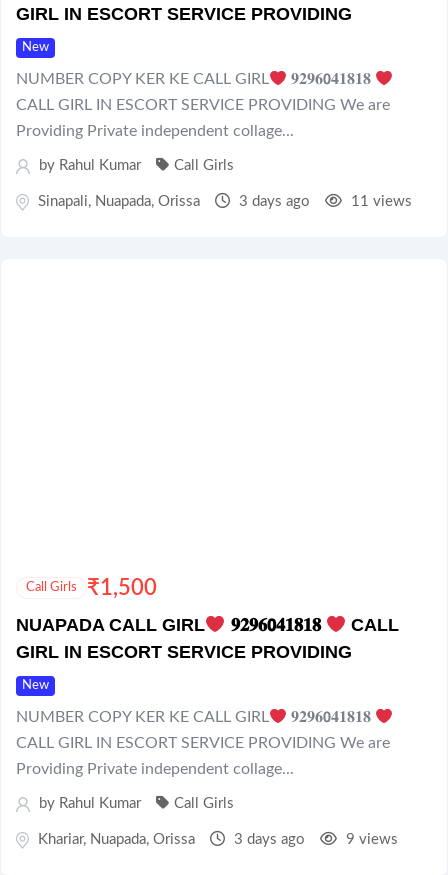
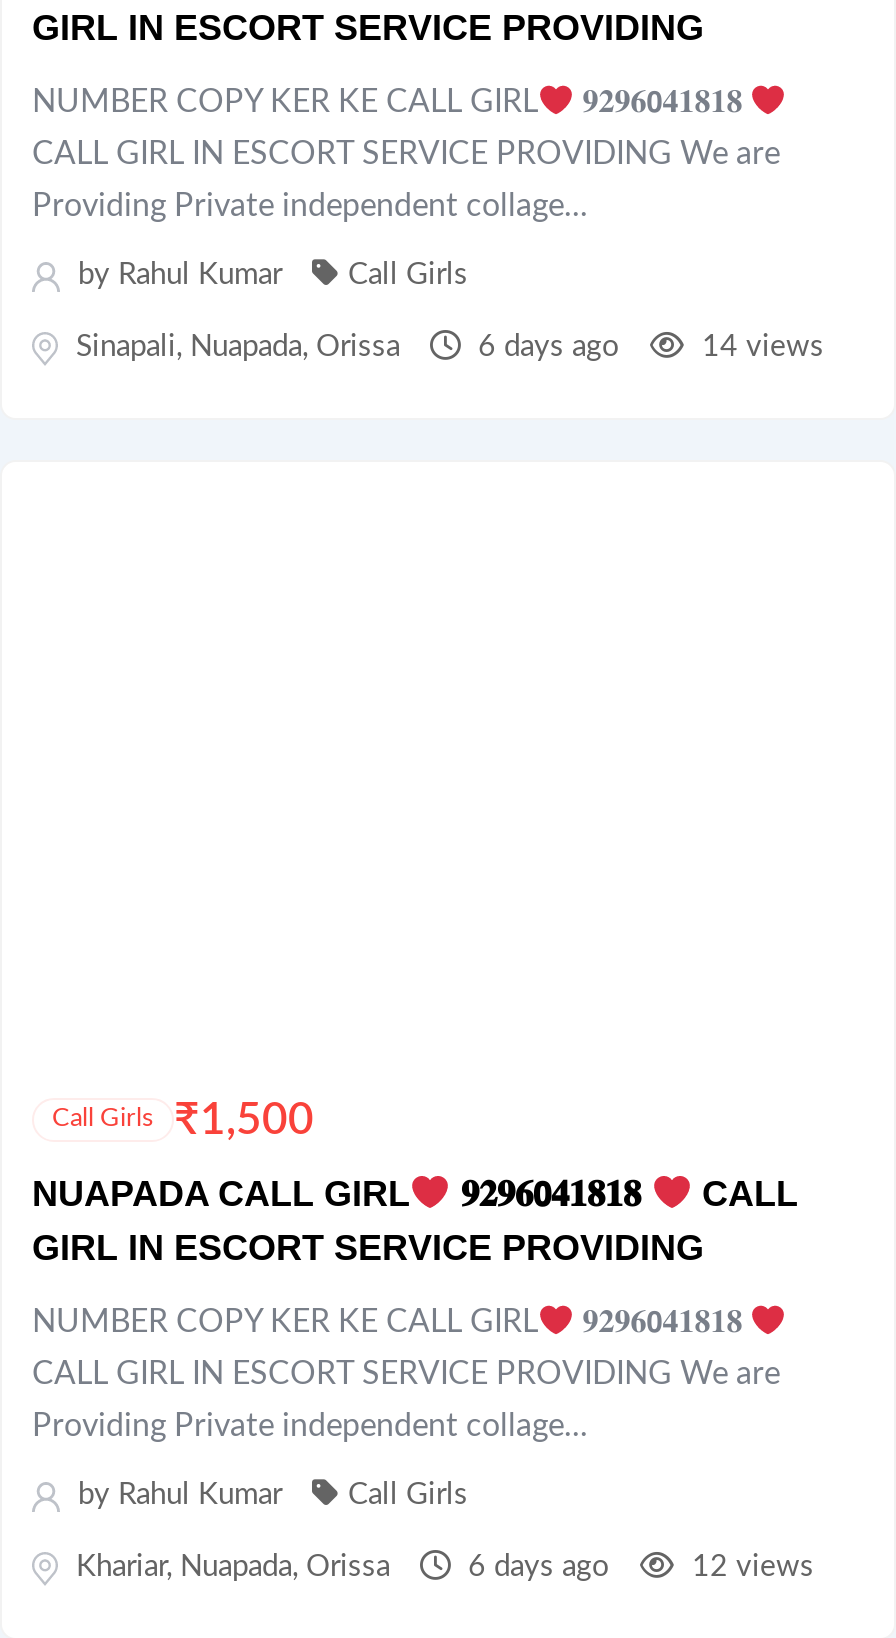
- New

- 3 days ago
+ 6 days ago

- 11 views
+ 14 views

- New

- 3 days ago
+ 6 days ago

- 9 views
+ 12 views
